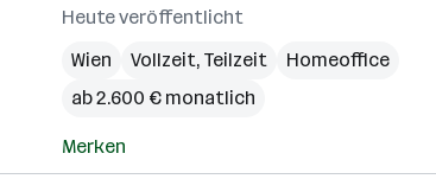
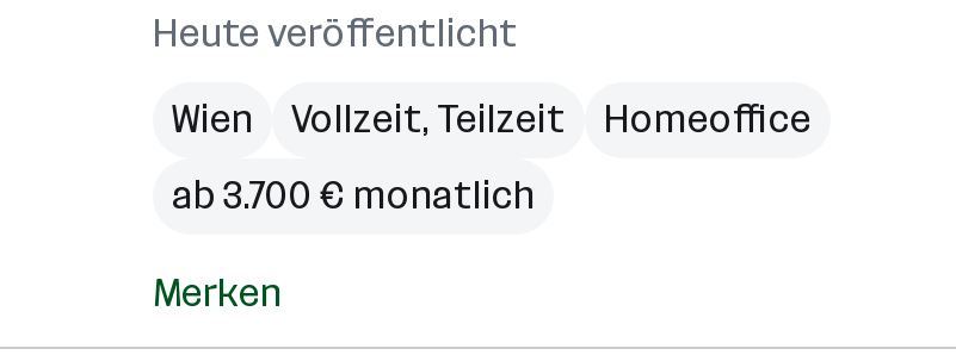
- ab 2.600 € monatlich
+ ab 3.700 € monatlich
